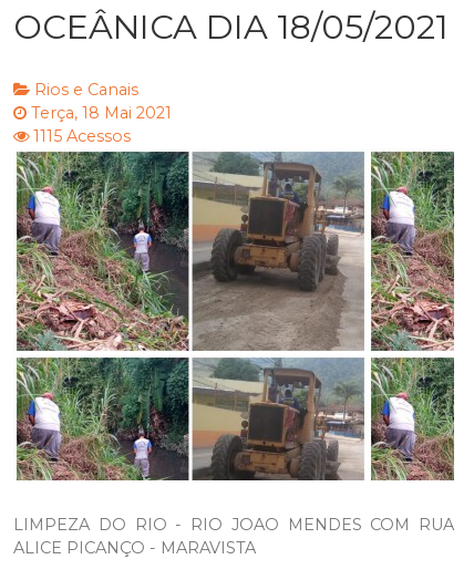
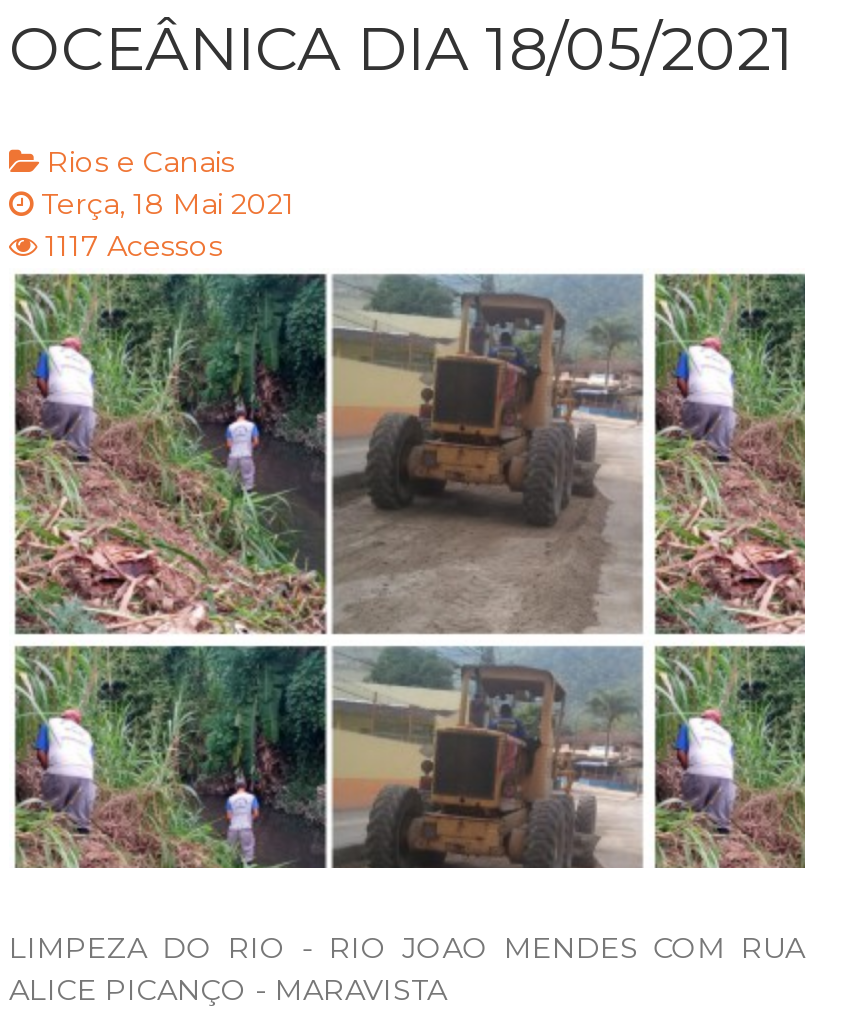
- 1115 Acessos
+ 1117 Acessos
